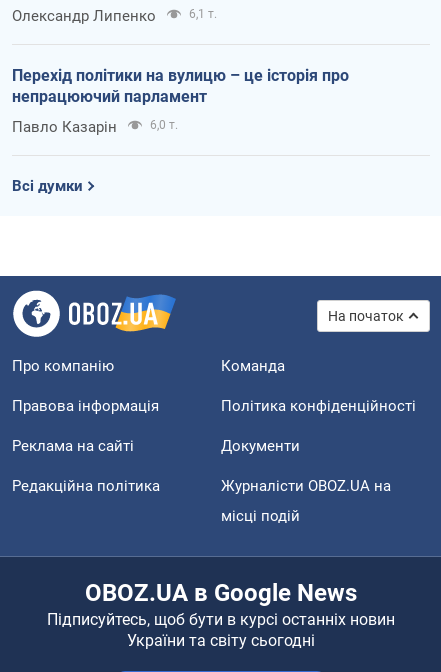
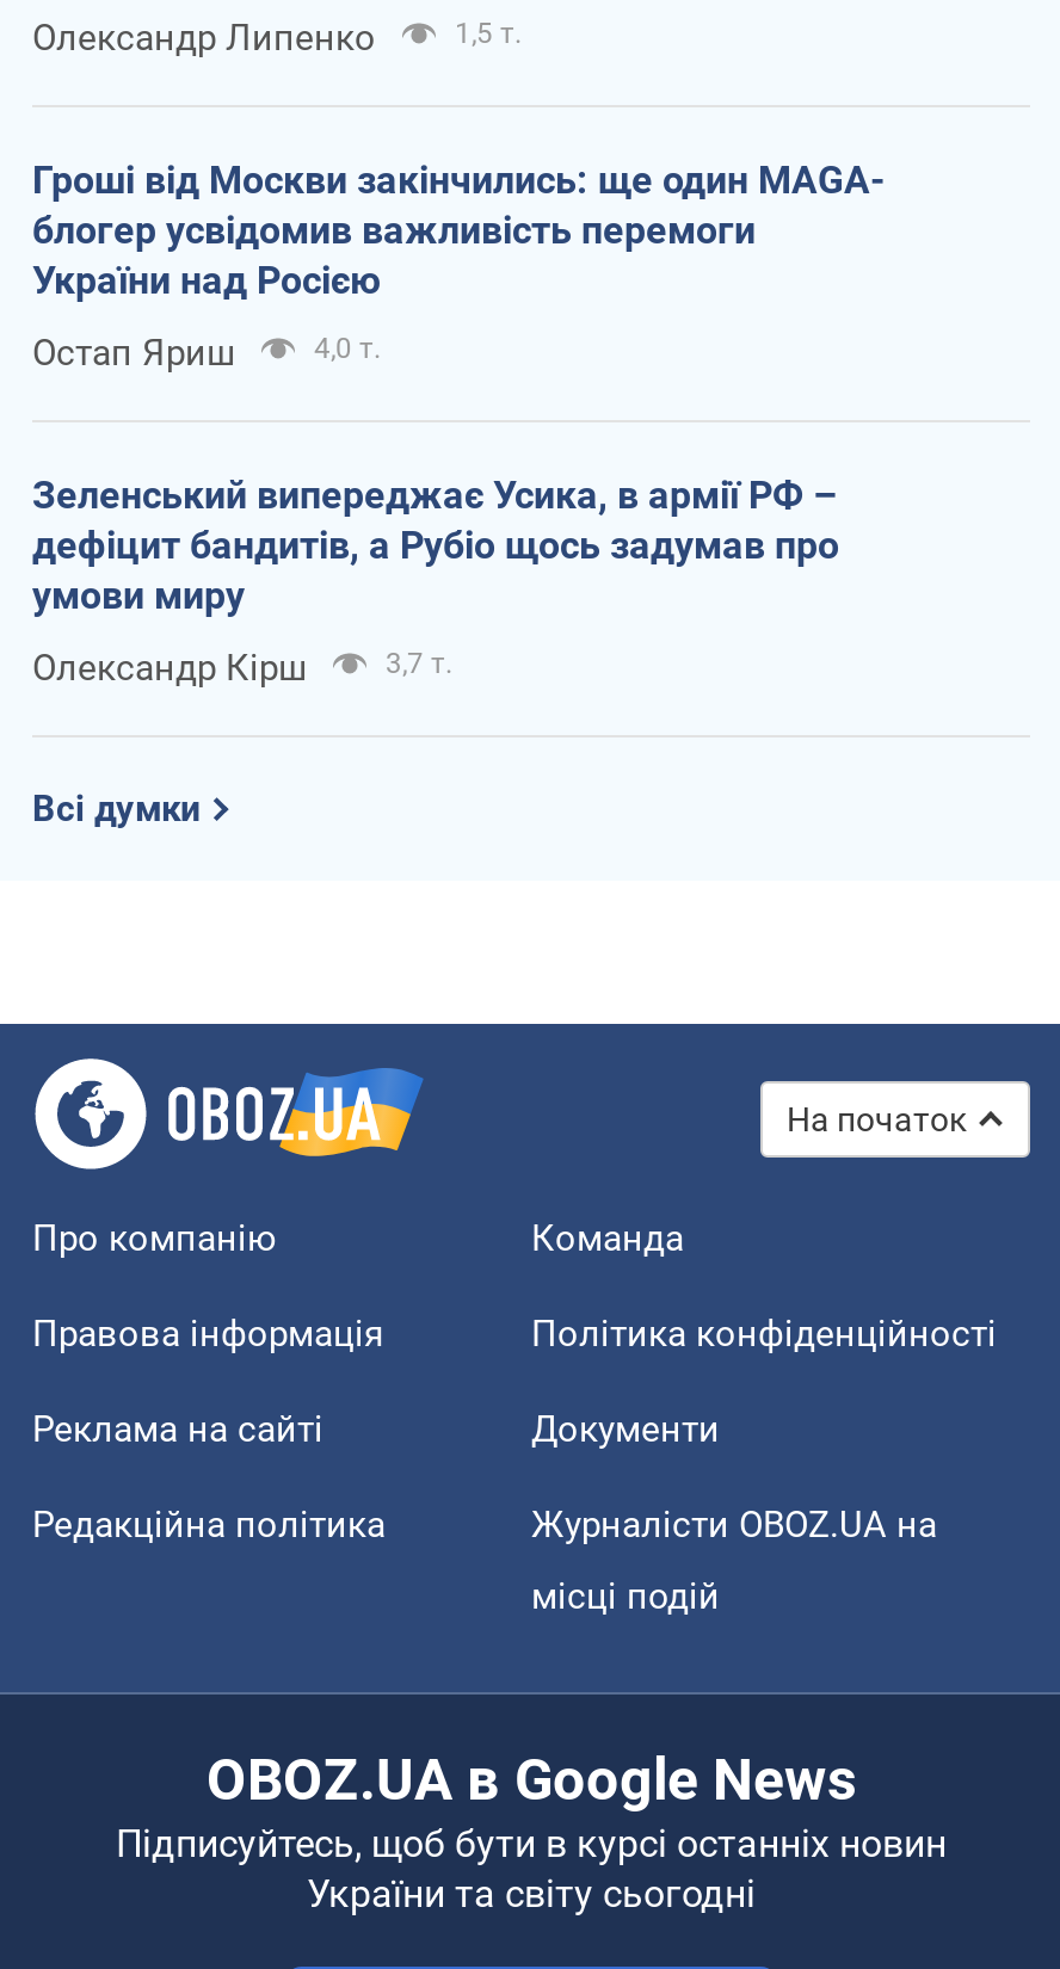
- 6,1 т.
- Перехід політики на вулицю – це історія про
- непрацюючий парламент
- Павло Казарін
- 6,0 т.
+ 1,5 т.
+ Гроші від Москви закінчились: ще один MAGA-
+ блогер усвідомив важливість перемоги
+ України над Росією
+ Остап Яриш
+ 4,0 т.
+ Зеленський випереджає Усика, в армії РФ –
+ дефіцит бандитів, а Рубіо щось задумав про
+ умови миру
+ Олександр Кірш
+ 3,7 т.
